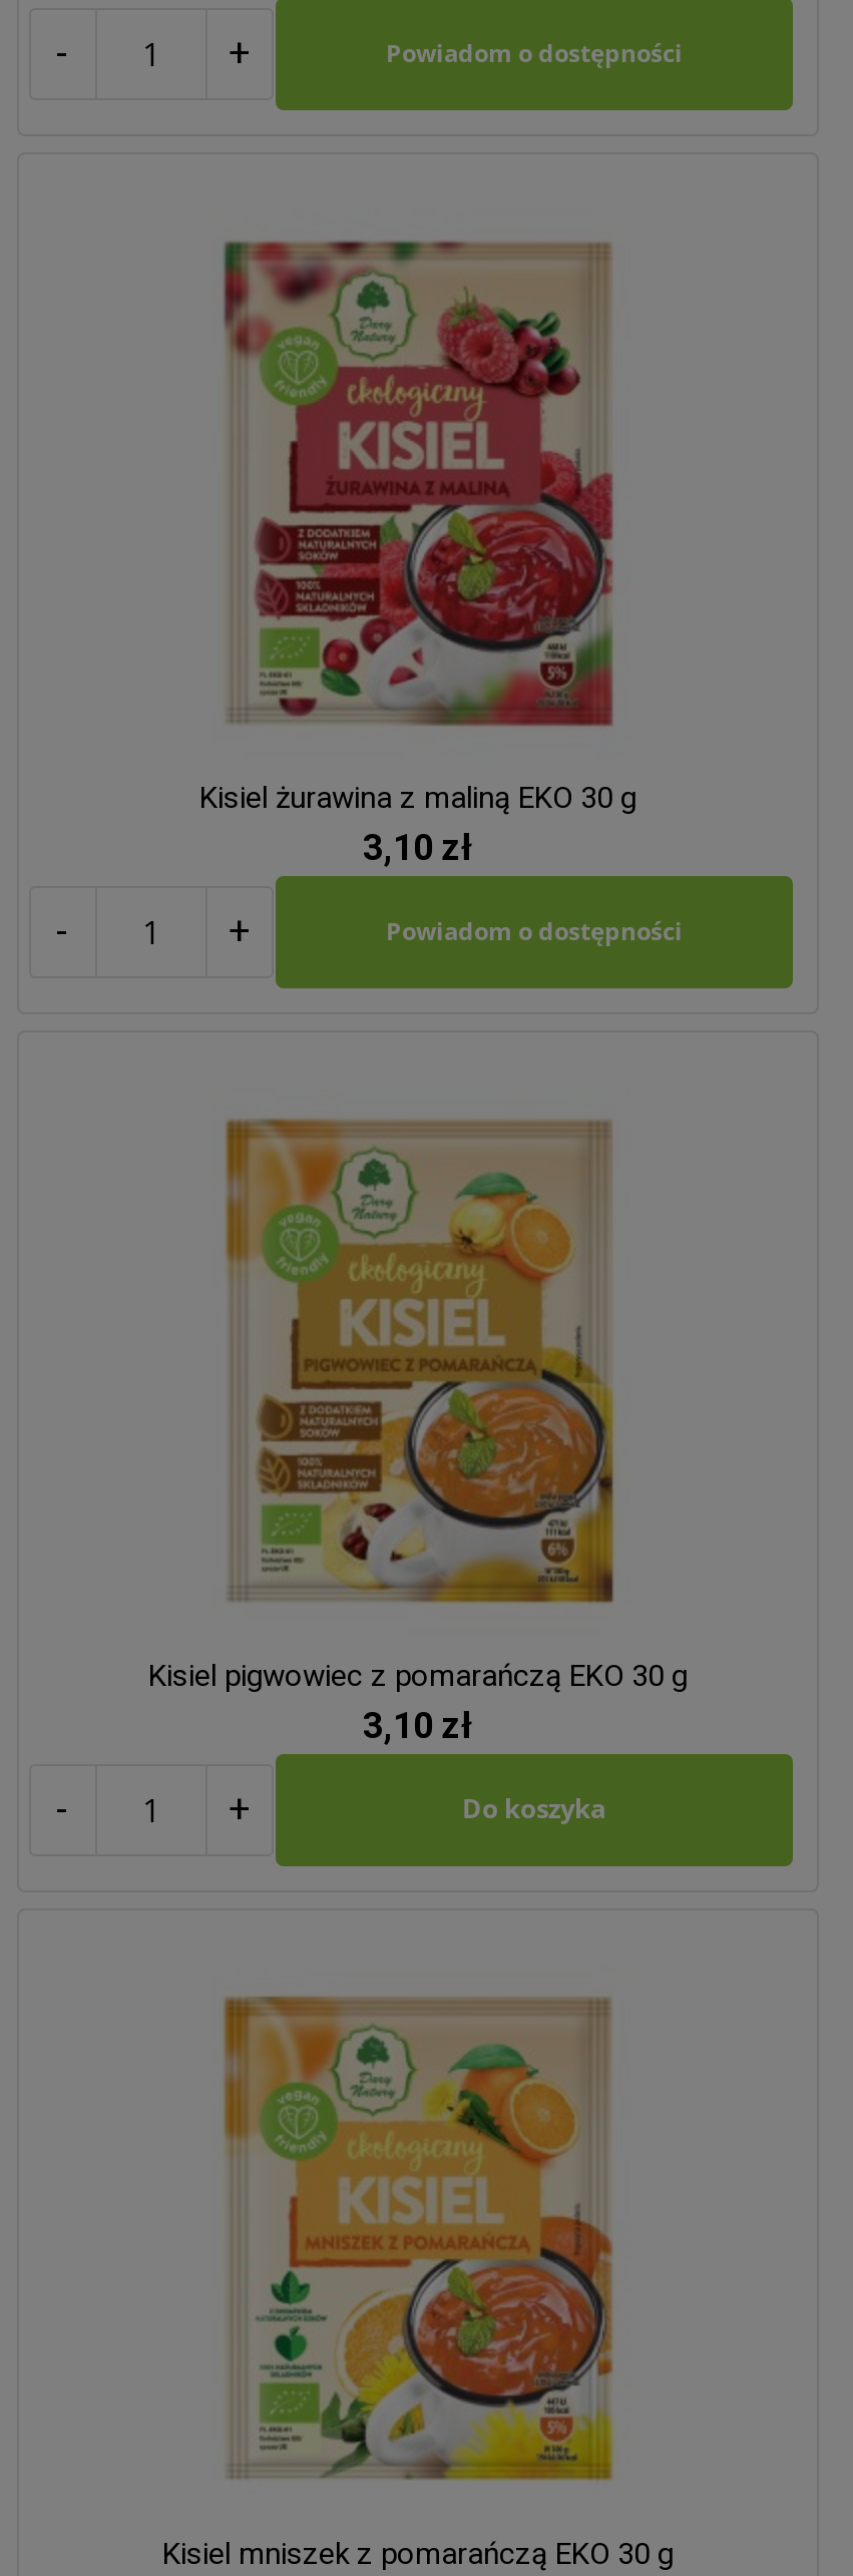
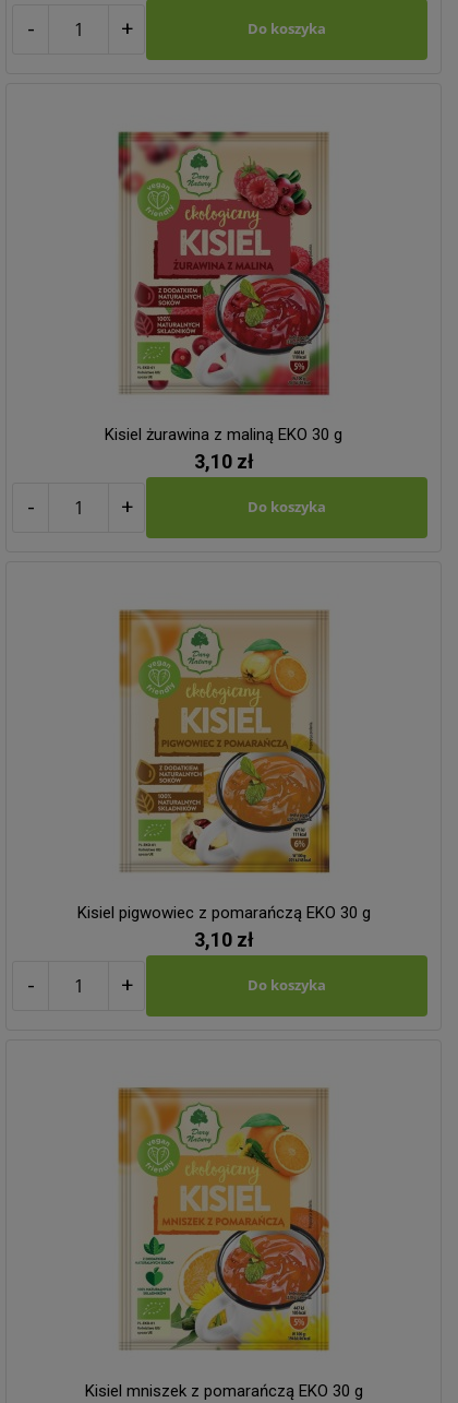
- Powiadom o dostępności
+ Do koszyka

- Powiadom o dostępności
+ Do koszyka
